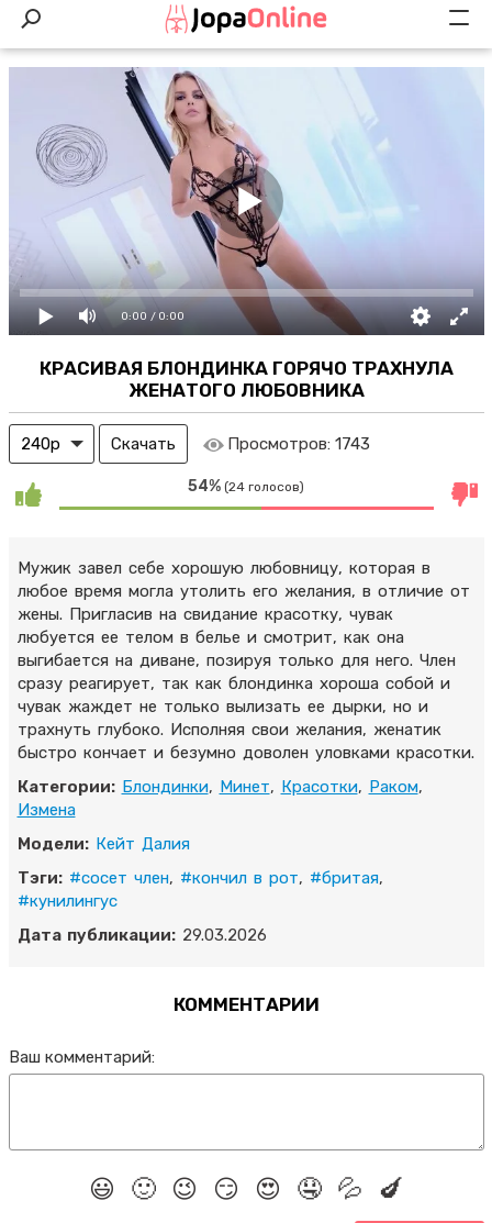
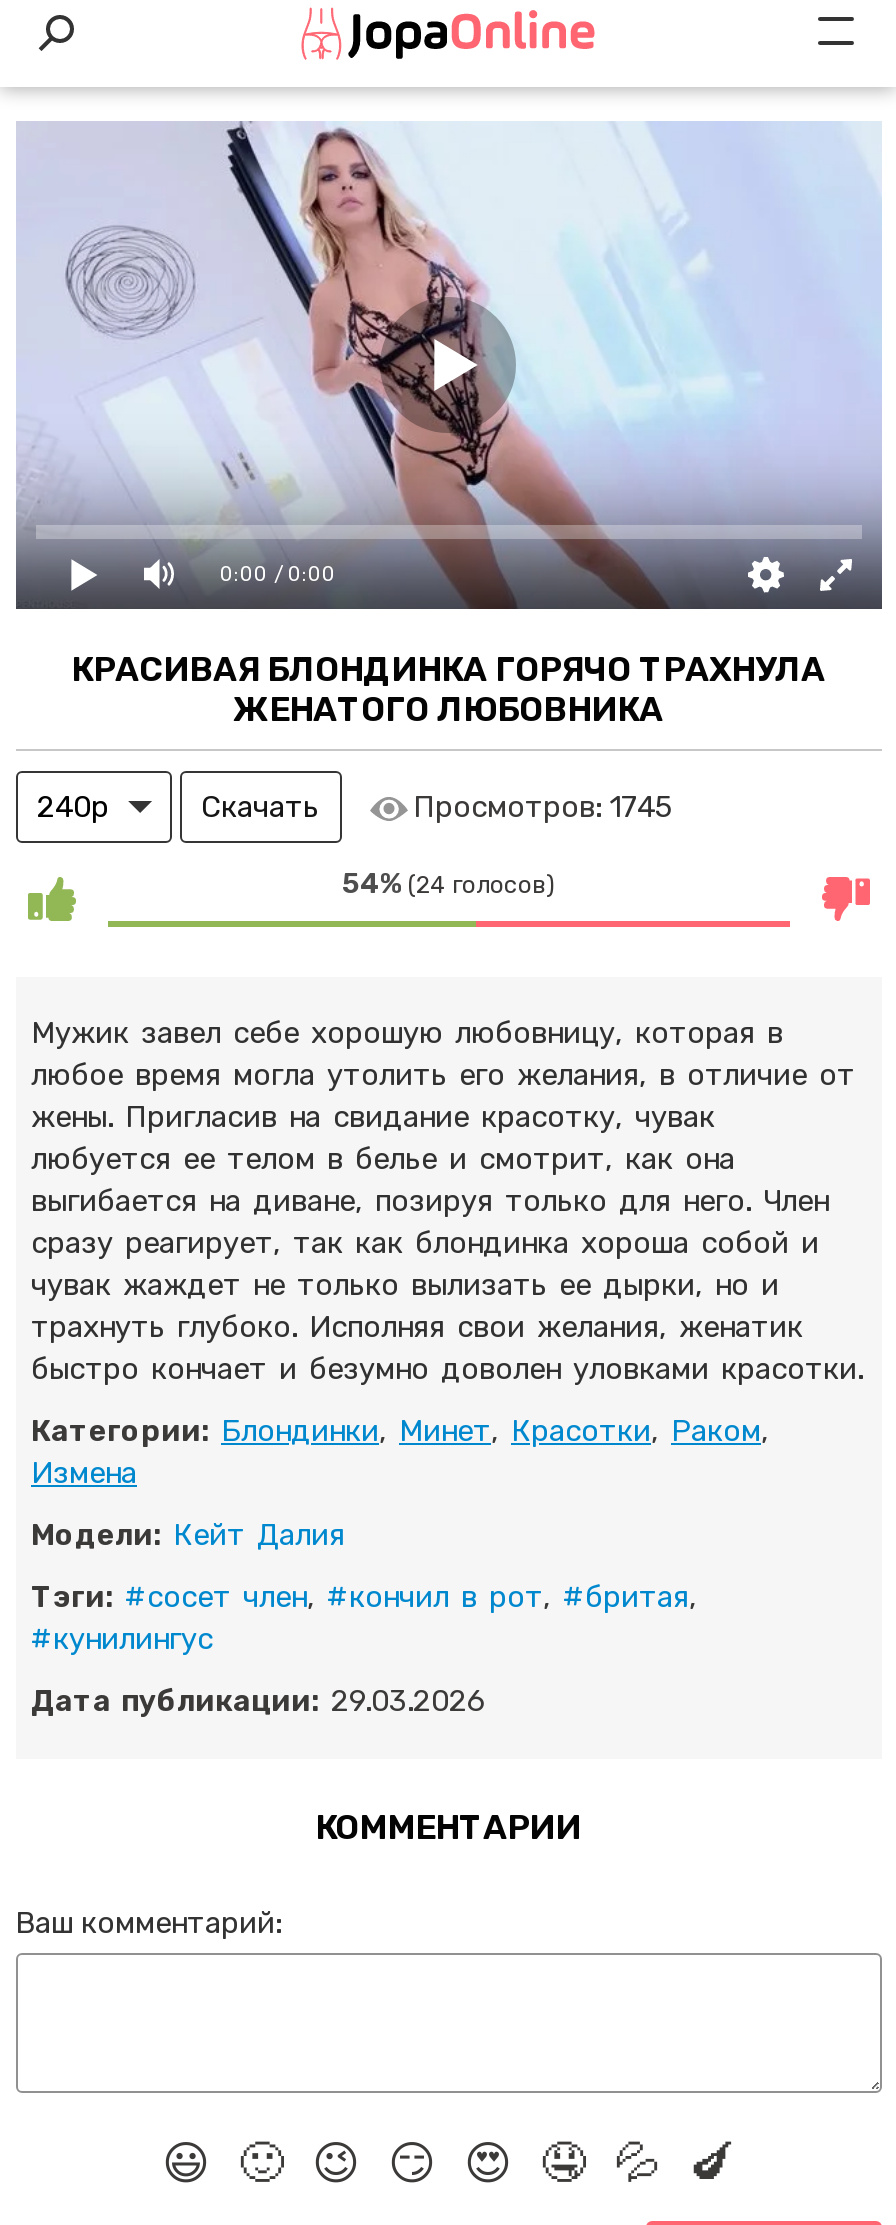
- Просмотров: 1743
+ Просмотров: 1745
